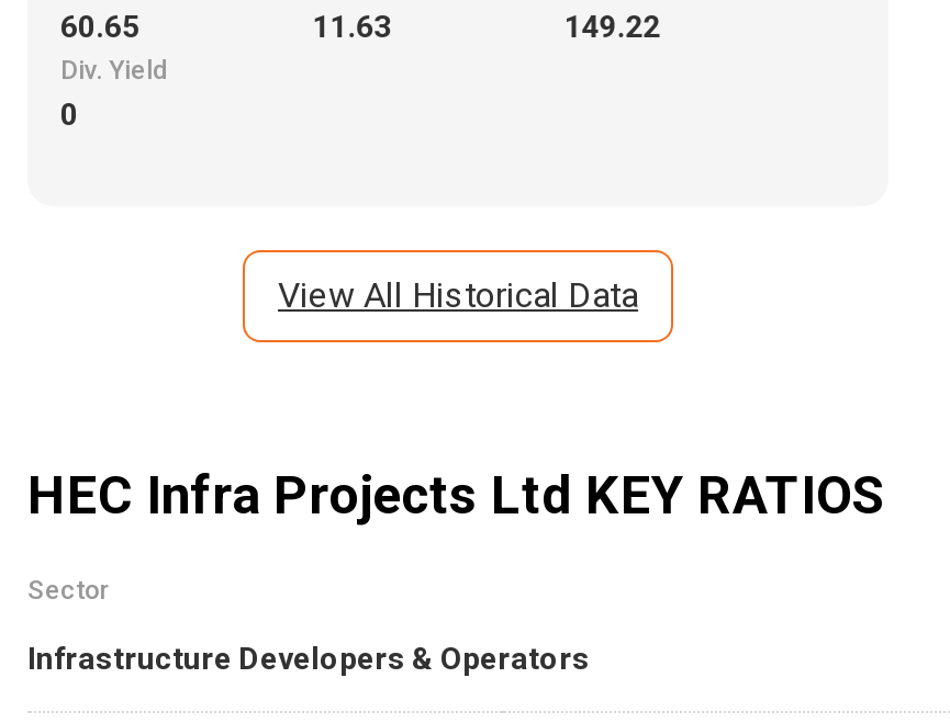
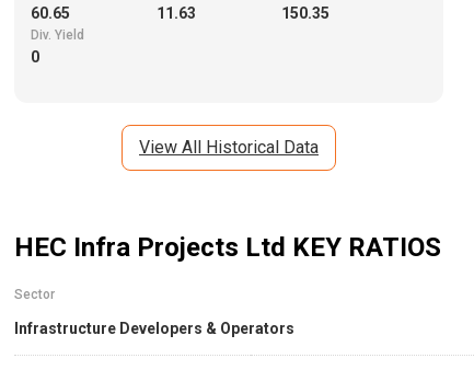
- 149.22
+ 150.35
